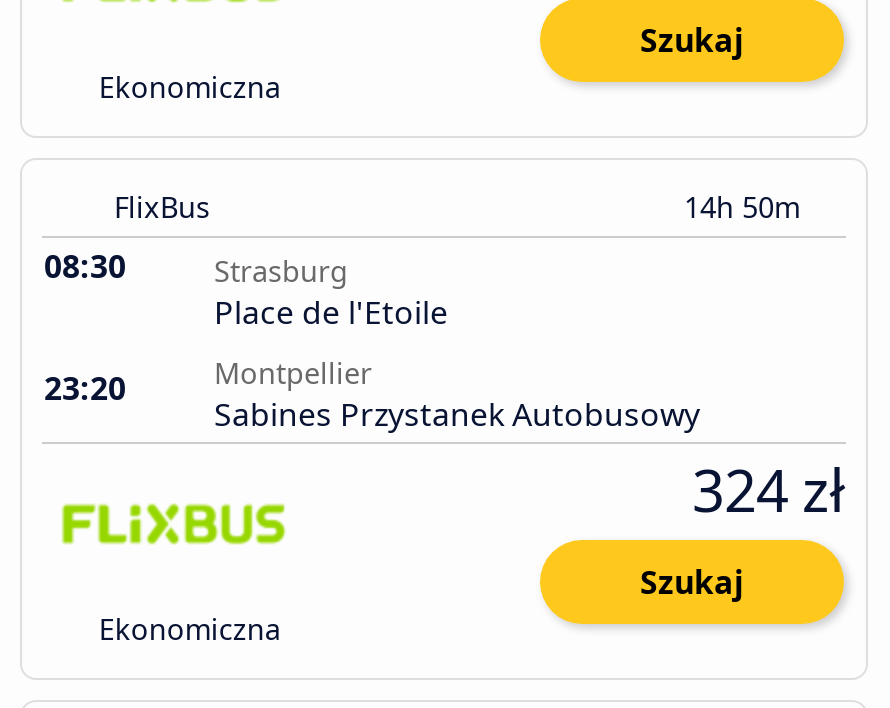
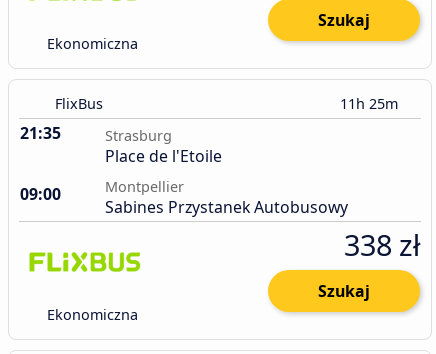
- 14h 50m
- 08:30
+ 11h 25m
+ 21:35

- 23:20
+ 09:00

- 324 zł
+ 338 zł
